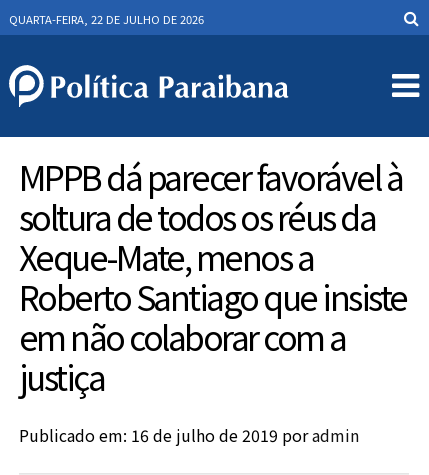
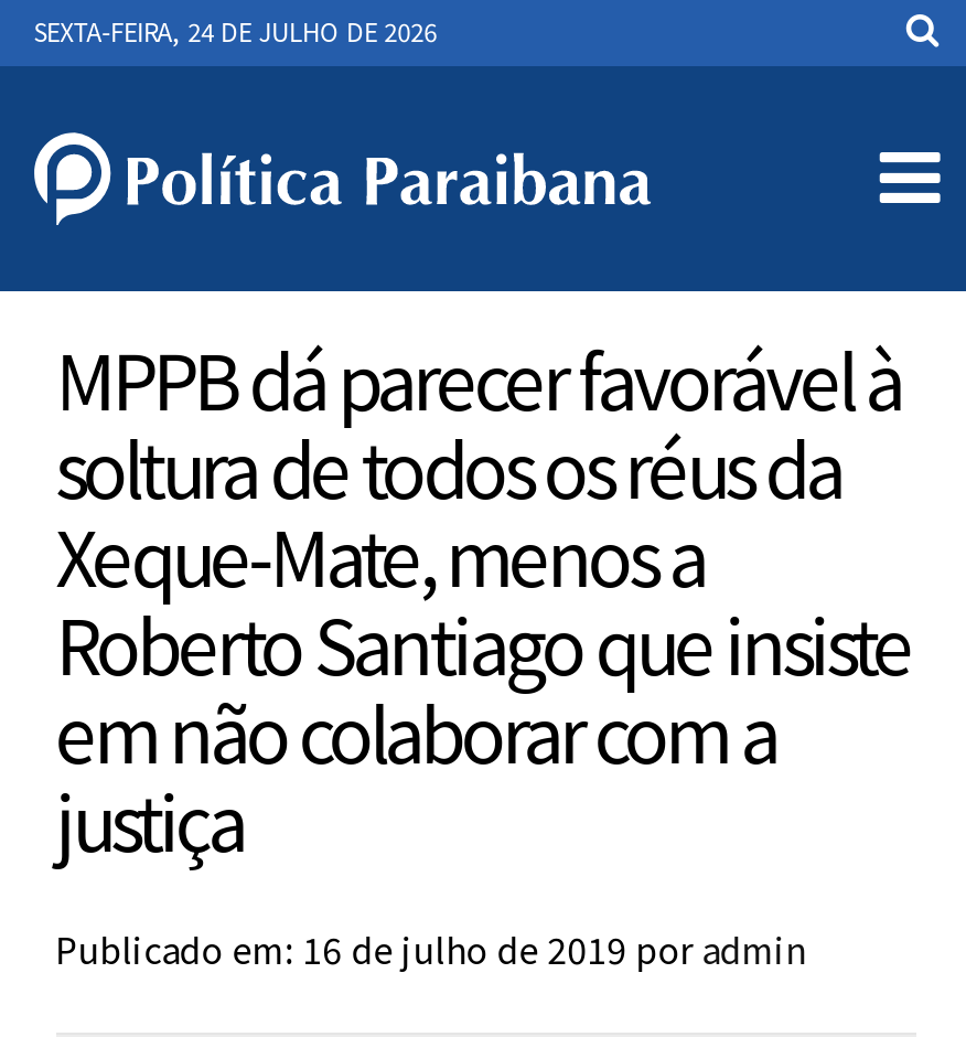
- QUARTA-FEIRA, 22 DE JULHO DE 2026
+ SEXTA-FEIRA, 24 DE JULHO DE 2026
